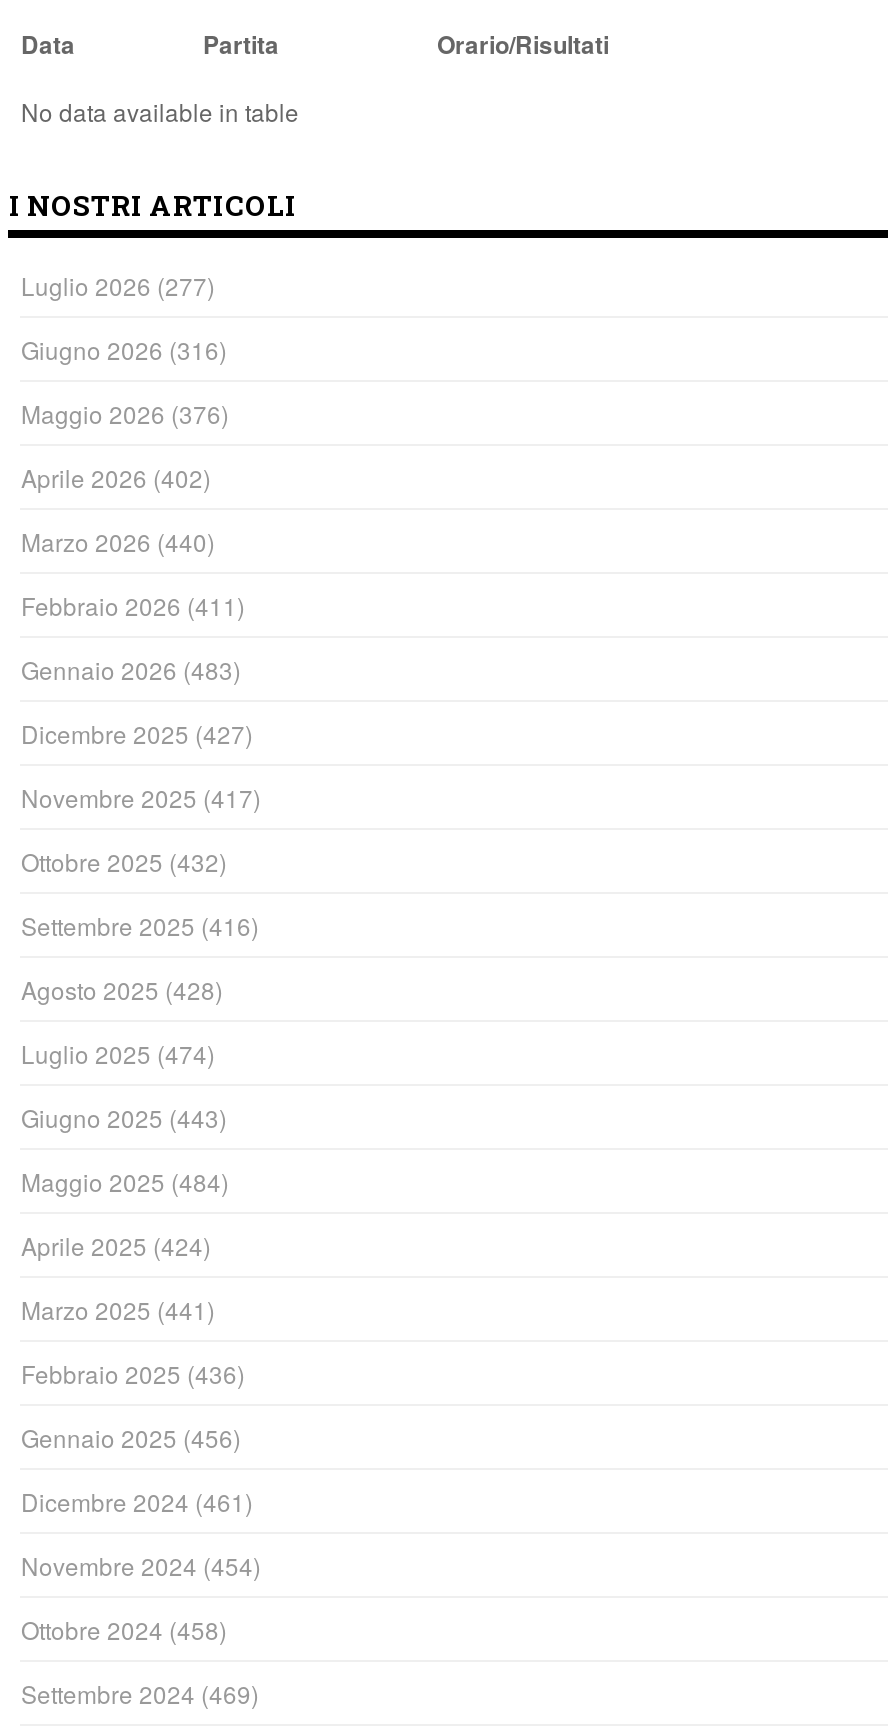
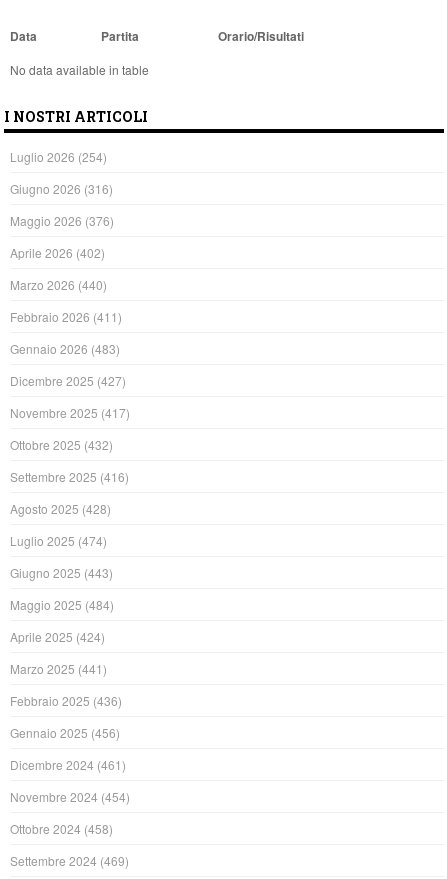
- Luglio 2026 (277)
+ Luglio 2026 (254)
